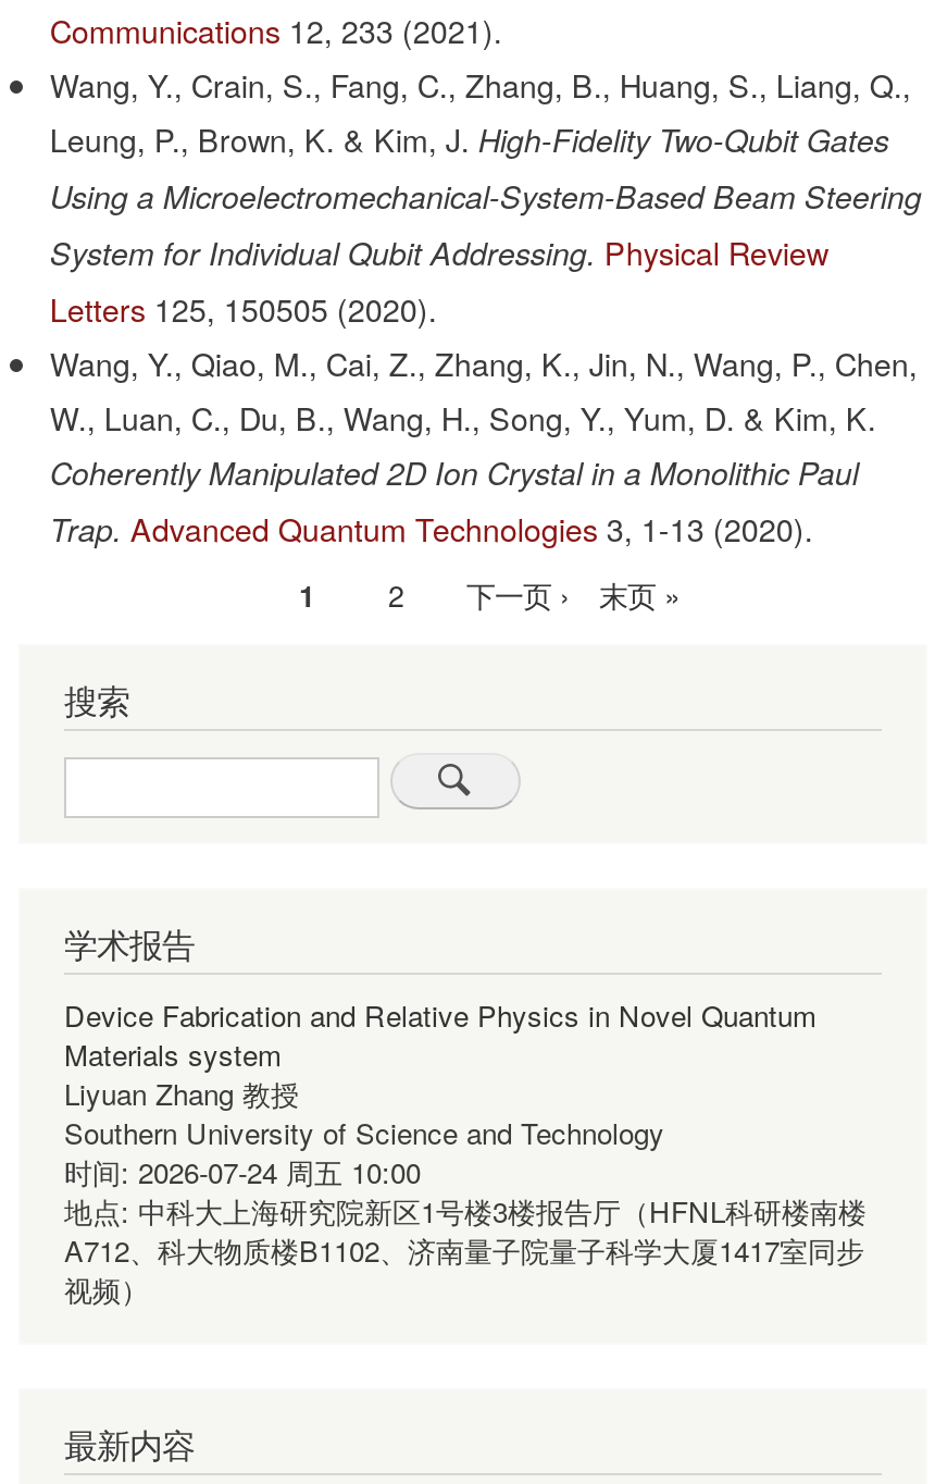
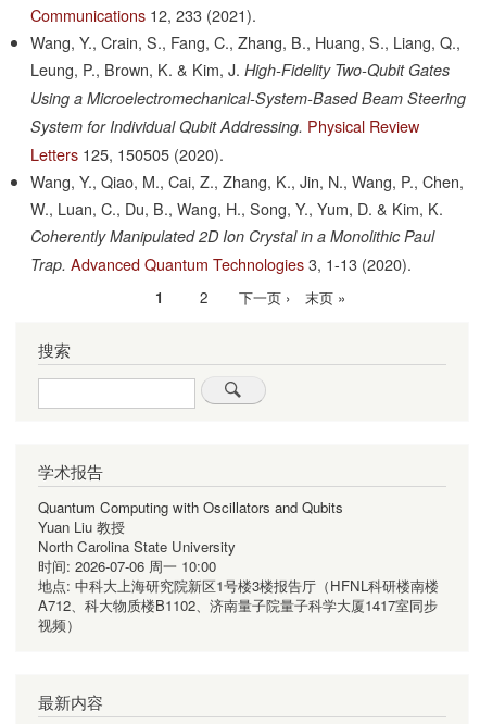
- Device Fabrication and Relative Physics in Novel Quantum
- Materials system
- Liyuan Zhang 教授
- Southern University of Science and Technology
- 时间: 2026-07-24 周五 10:00
+ Quantum Computing with Oscillators and Qubits
+ Yuan Liu 教授
+ North Carolina State University
+ 时间: 2026-07-06 周一 10:00
